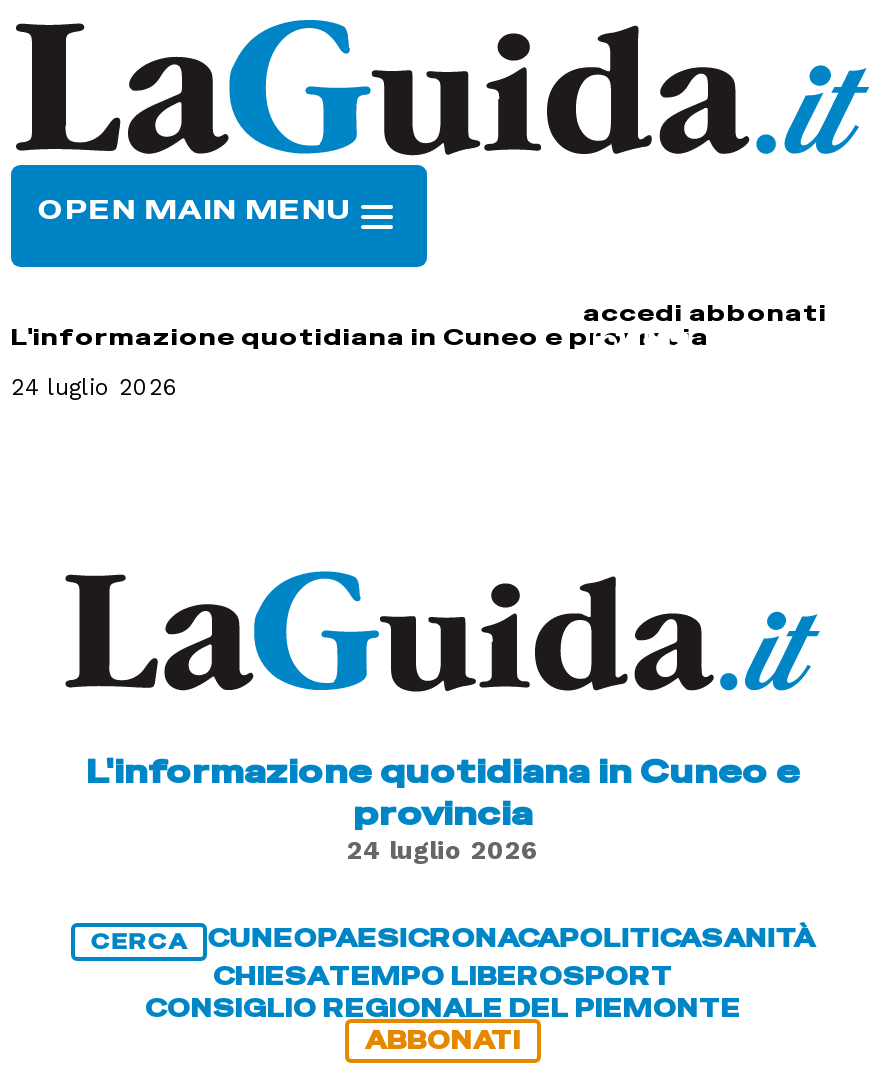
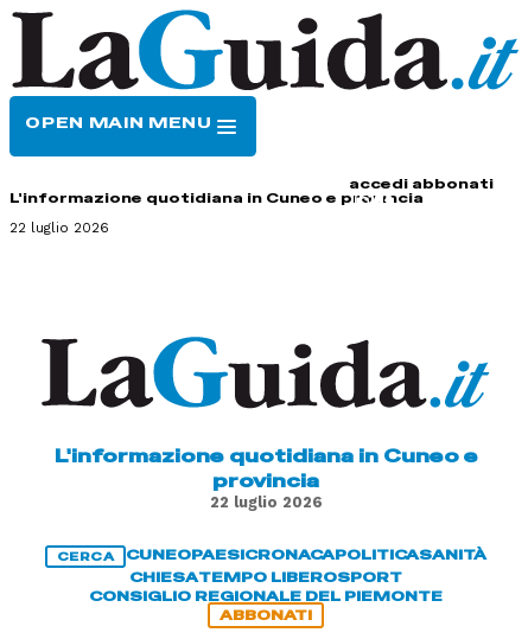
- 24 luglio 2026
+ 22 luglio 2026

- 24 luglio 2026
+ 22 luglio 2026
